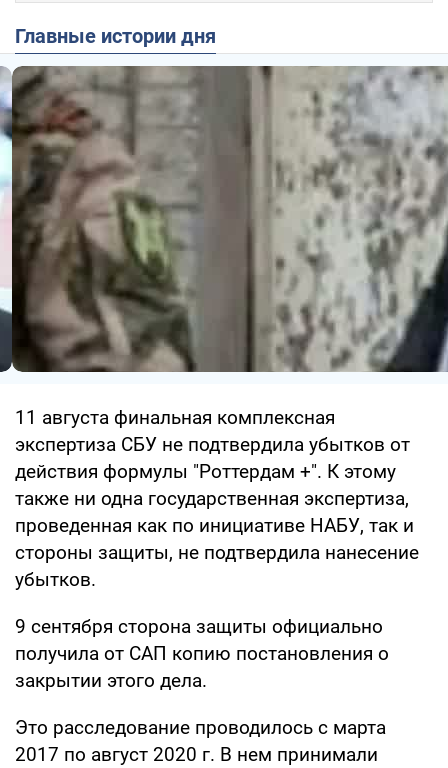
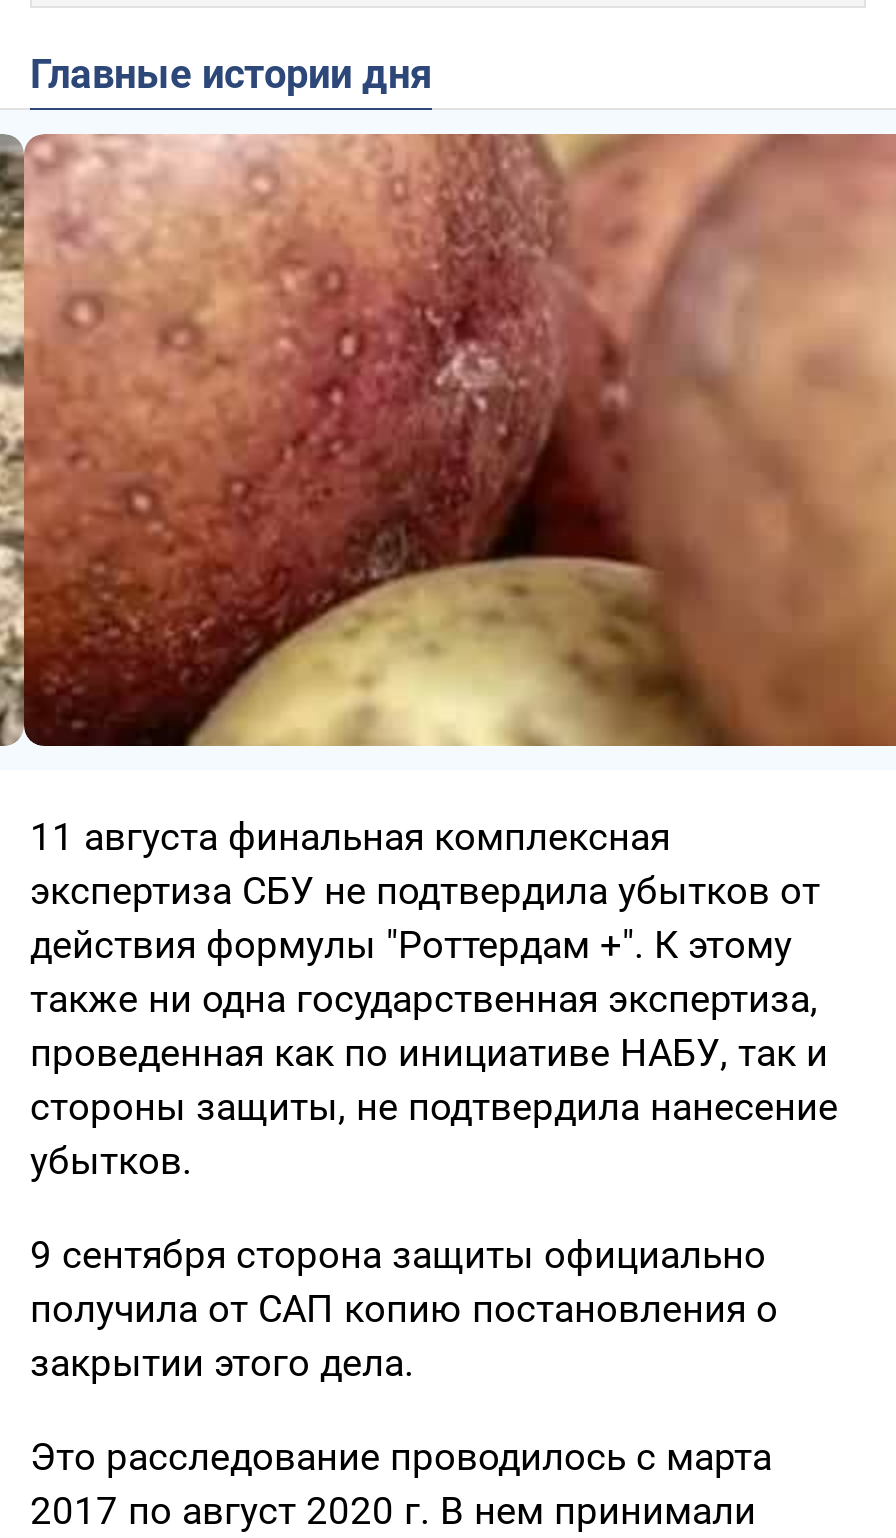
- [image]
+ [image]
